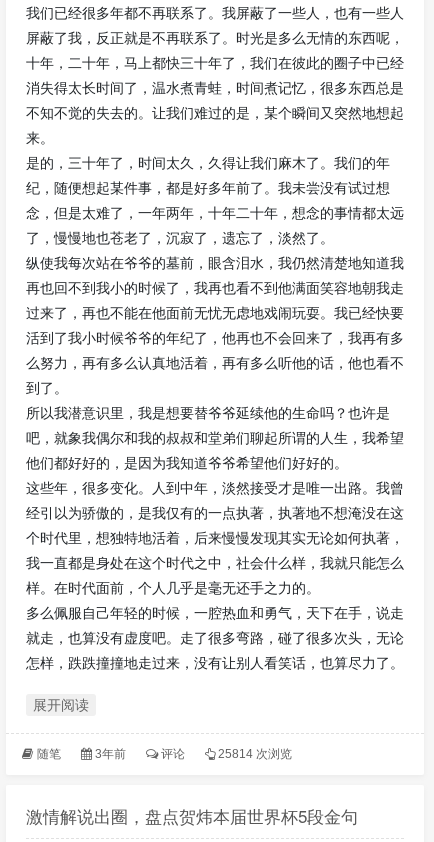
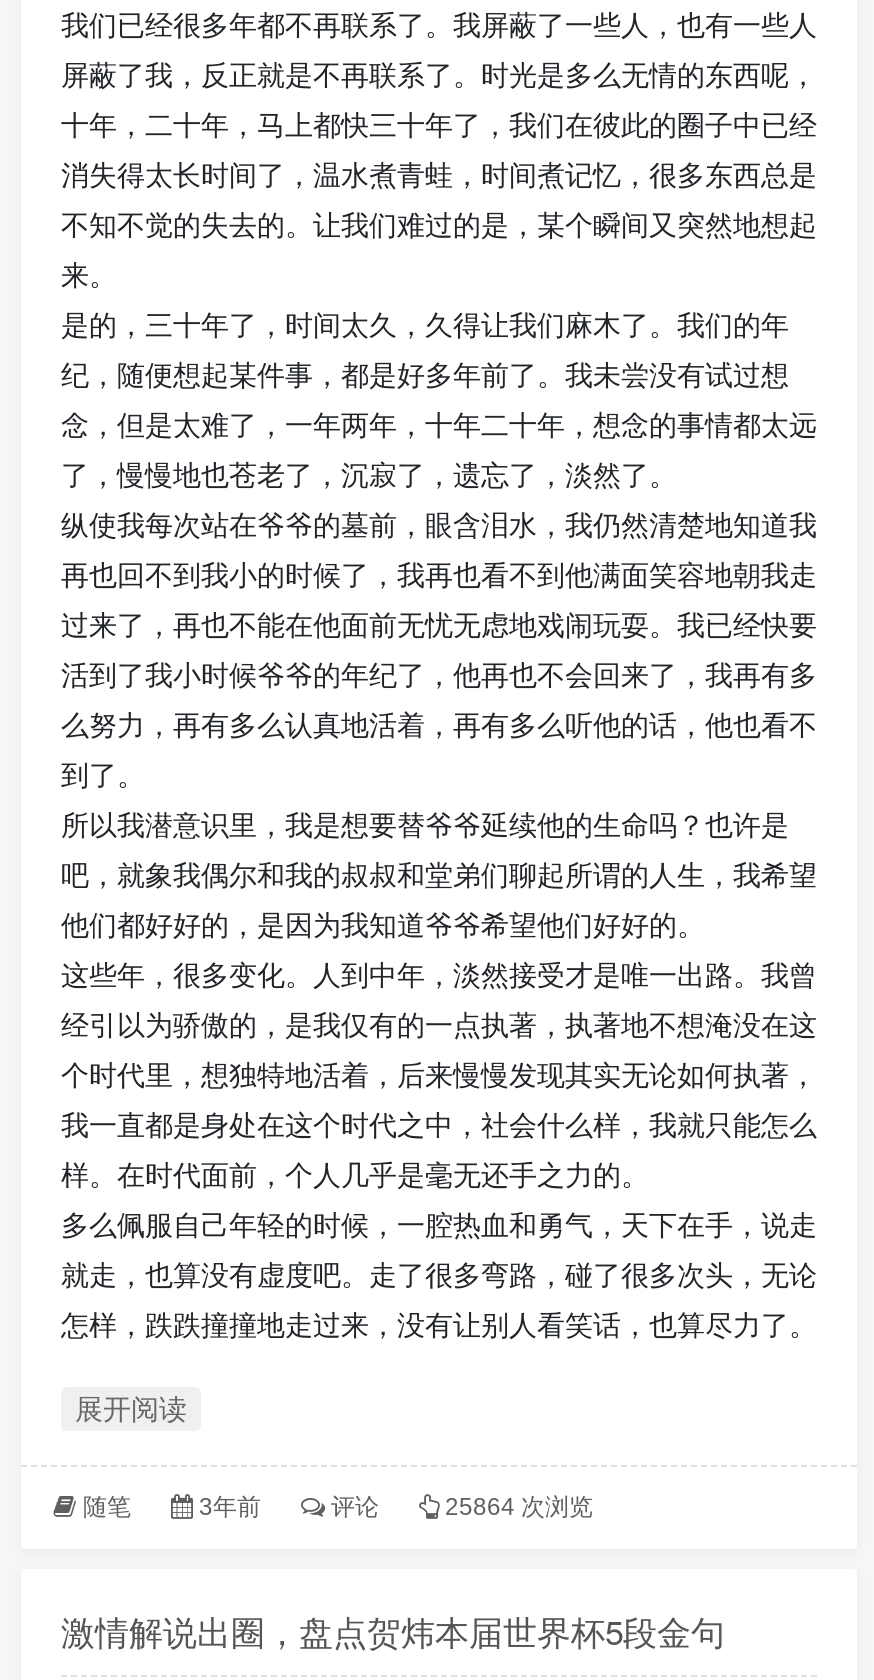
- 25814 次浏览
+ 25864 次浏览
